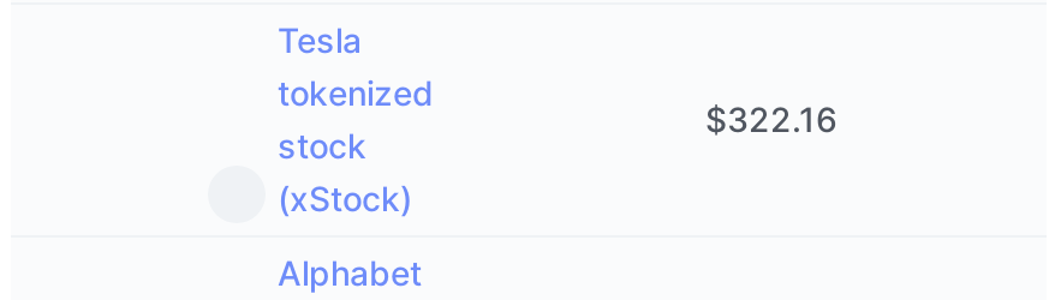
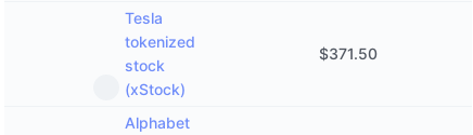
- $322.16
+ $371.50
